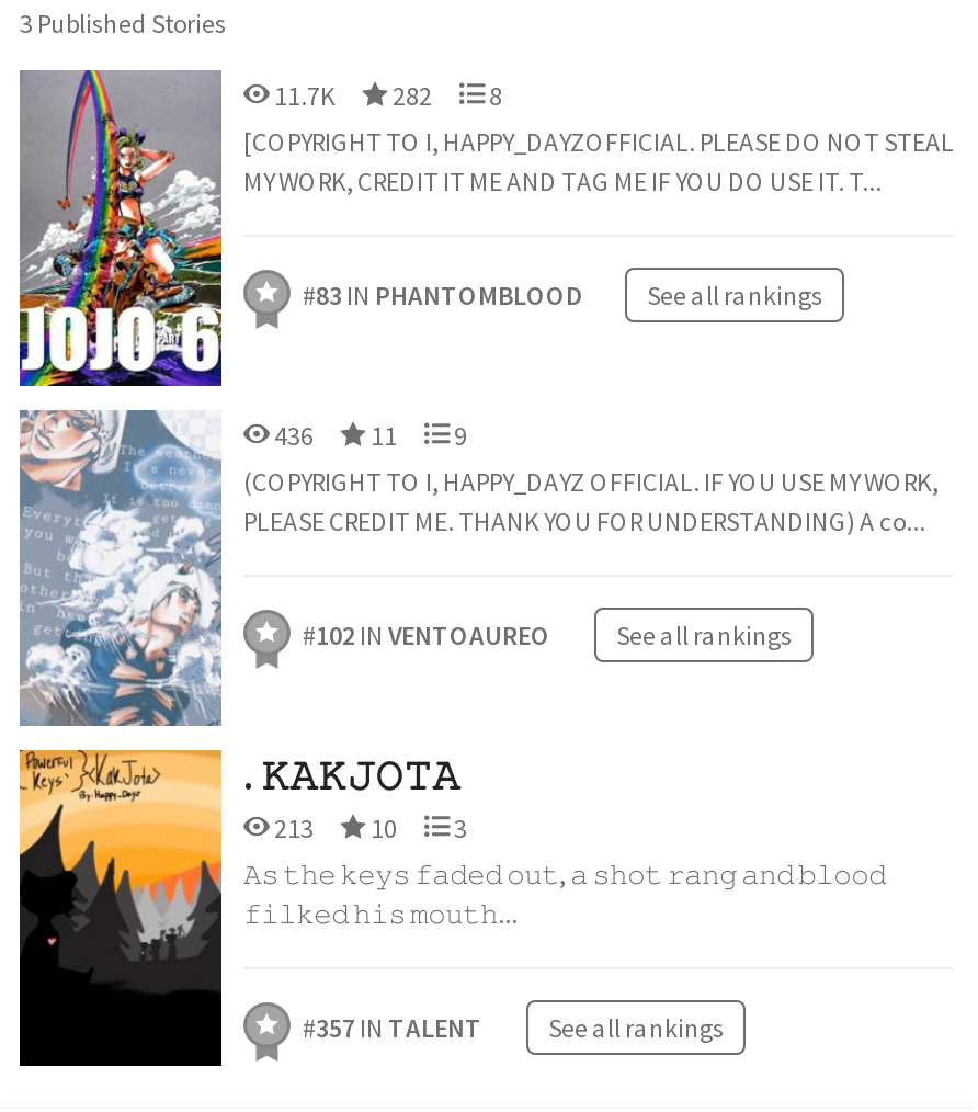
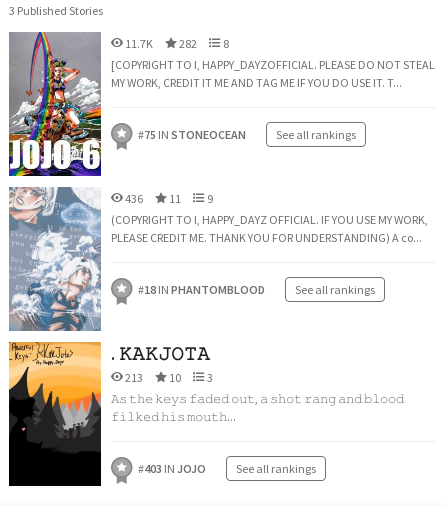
- #83 IN PHANTOMBLOOD
+ #75 IN STONEOCEAN

- #102 IN VENTOAUREO
+ #18 IN PHANTOMBLOOD

- #357 IN TALENT See all rankings
+ #403 IN JOJO See all rankings
